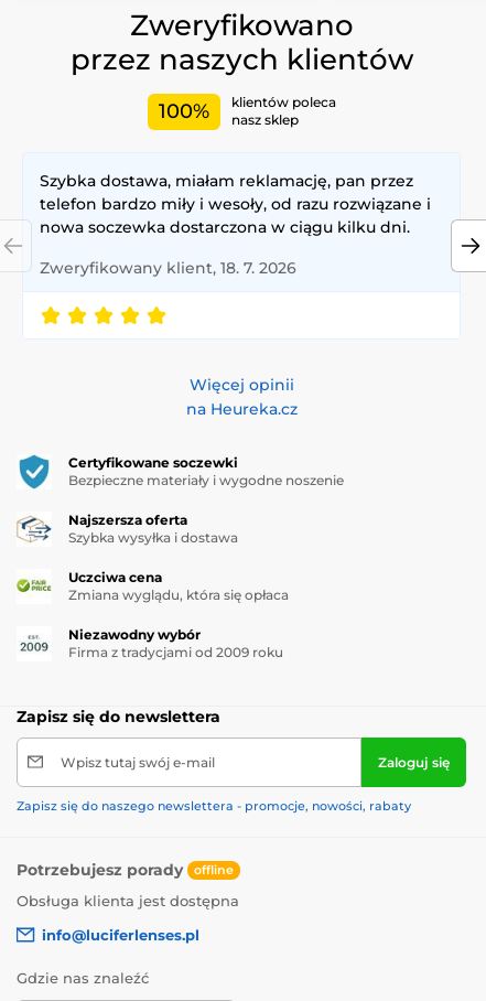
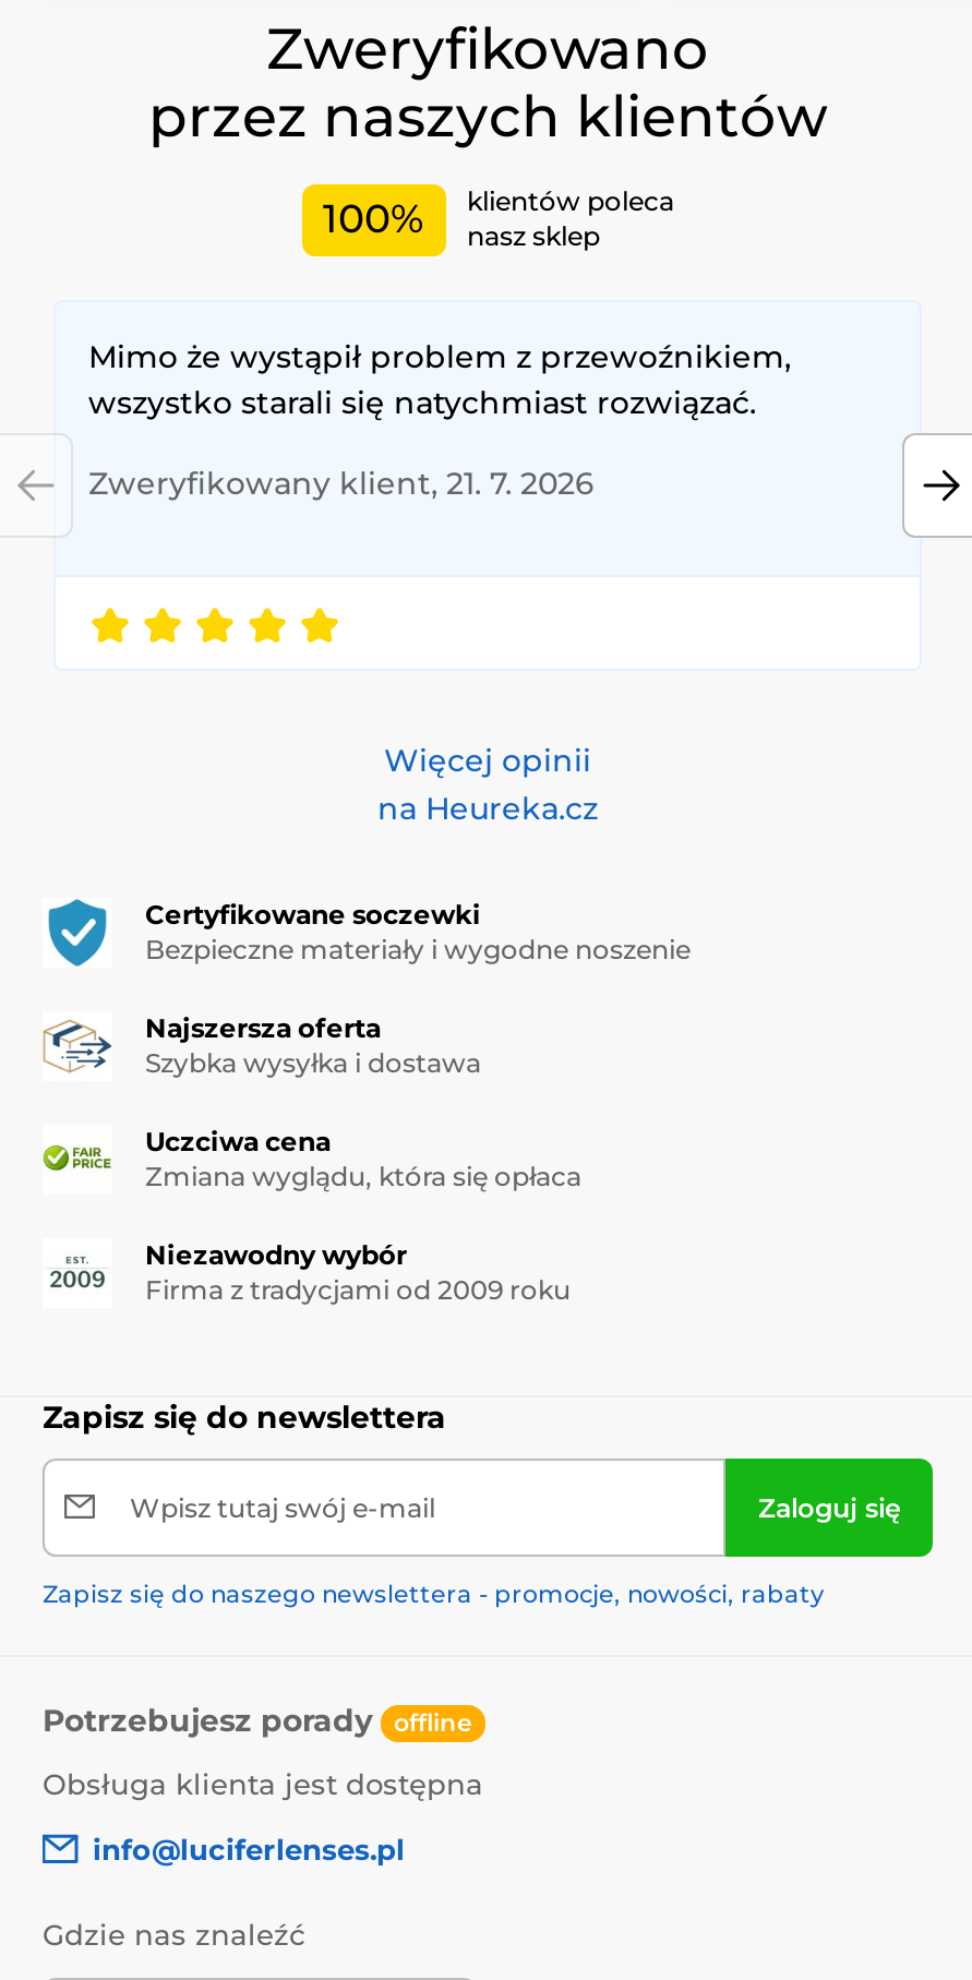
- Szybka dostawa, miałam reklamację, pan przez
- telefon bardzo miły i wesoły, od razu rozwiązane i
- nowa soczewka dostarczona w ciągu kilku dni.
+ Mimo że wystąpił problem z przewoźnikiem,
+ wszystko starali się natychmiast rozwiązać.

- Zweryfikowany klient, 18. 7. 2026
+ Zweryfikowany klient, 21. 7. 2026
